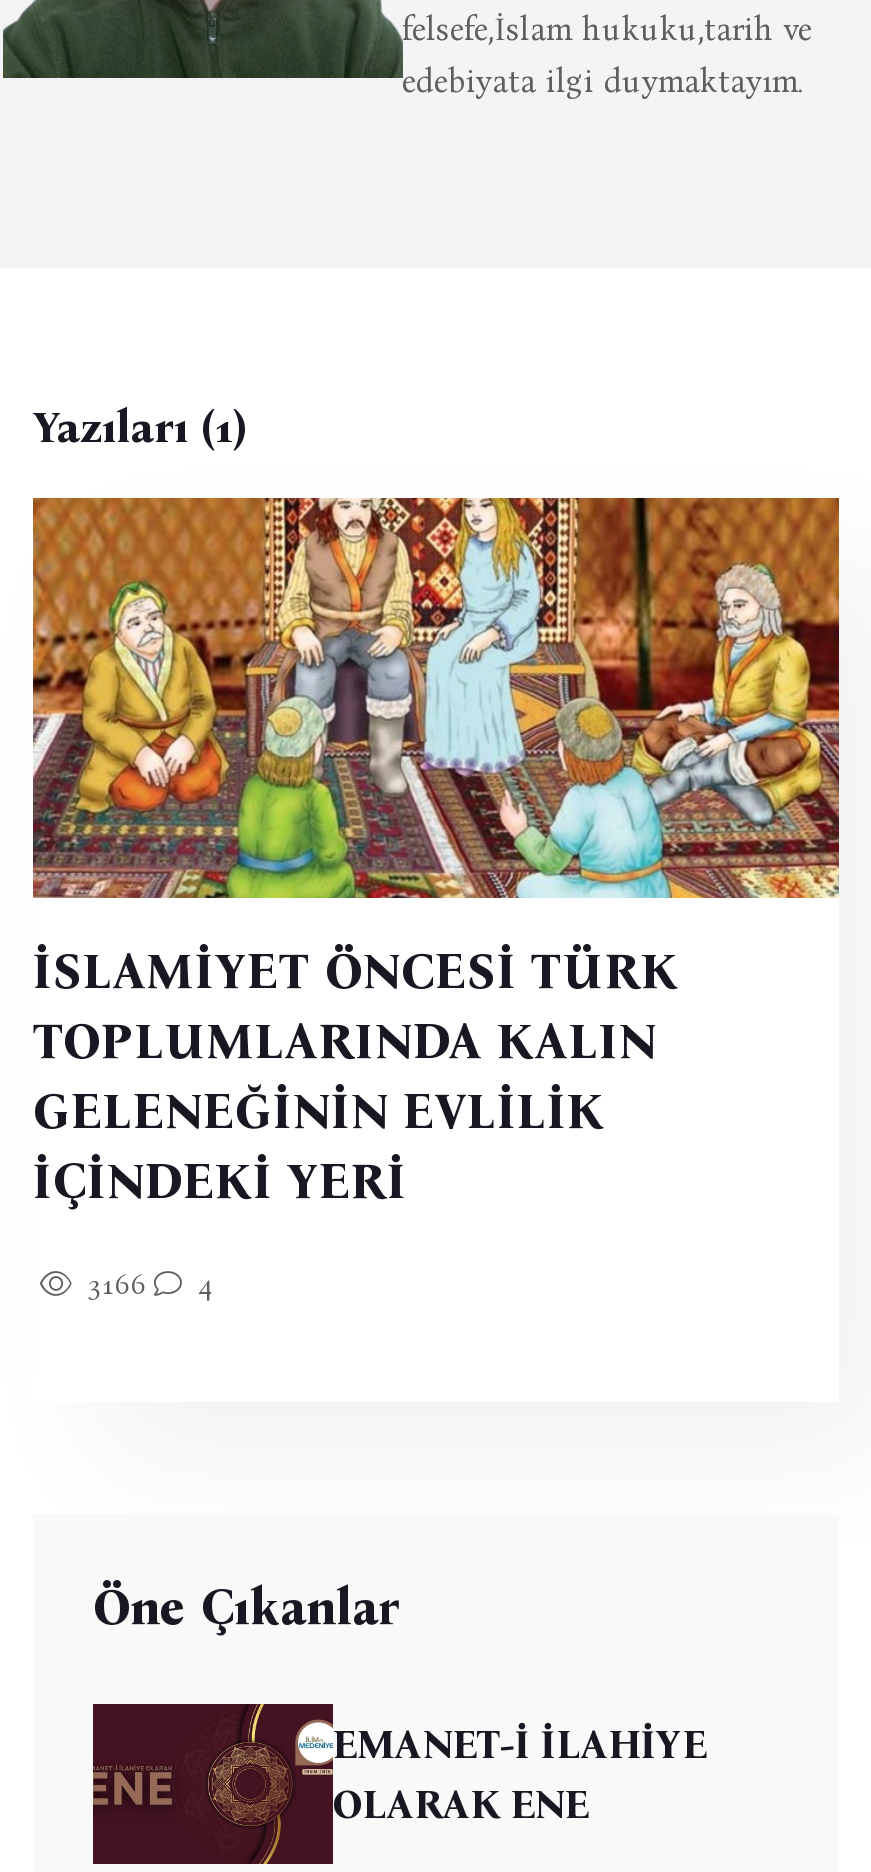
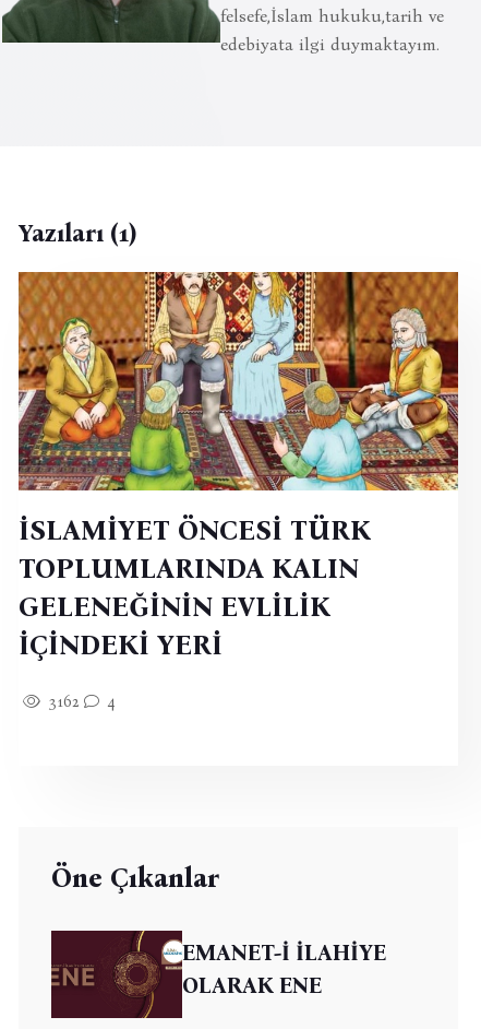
- 3166 4
+ 3162 4
